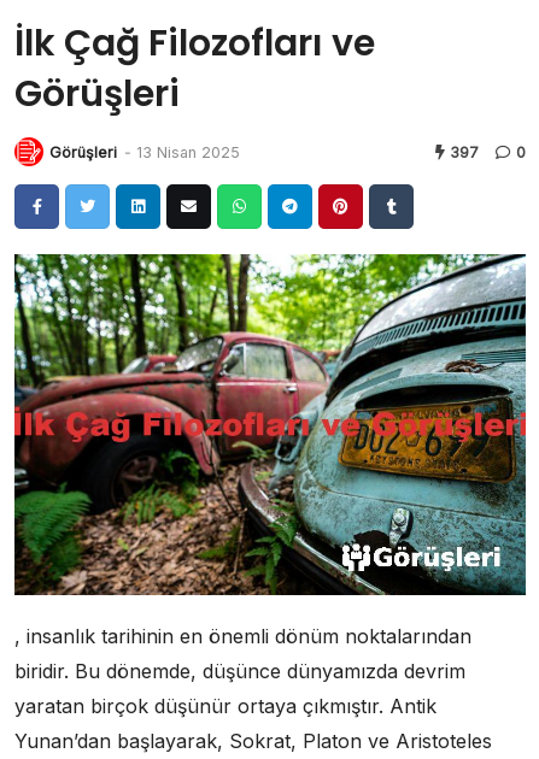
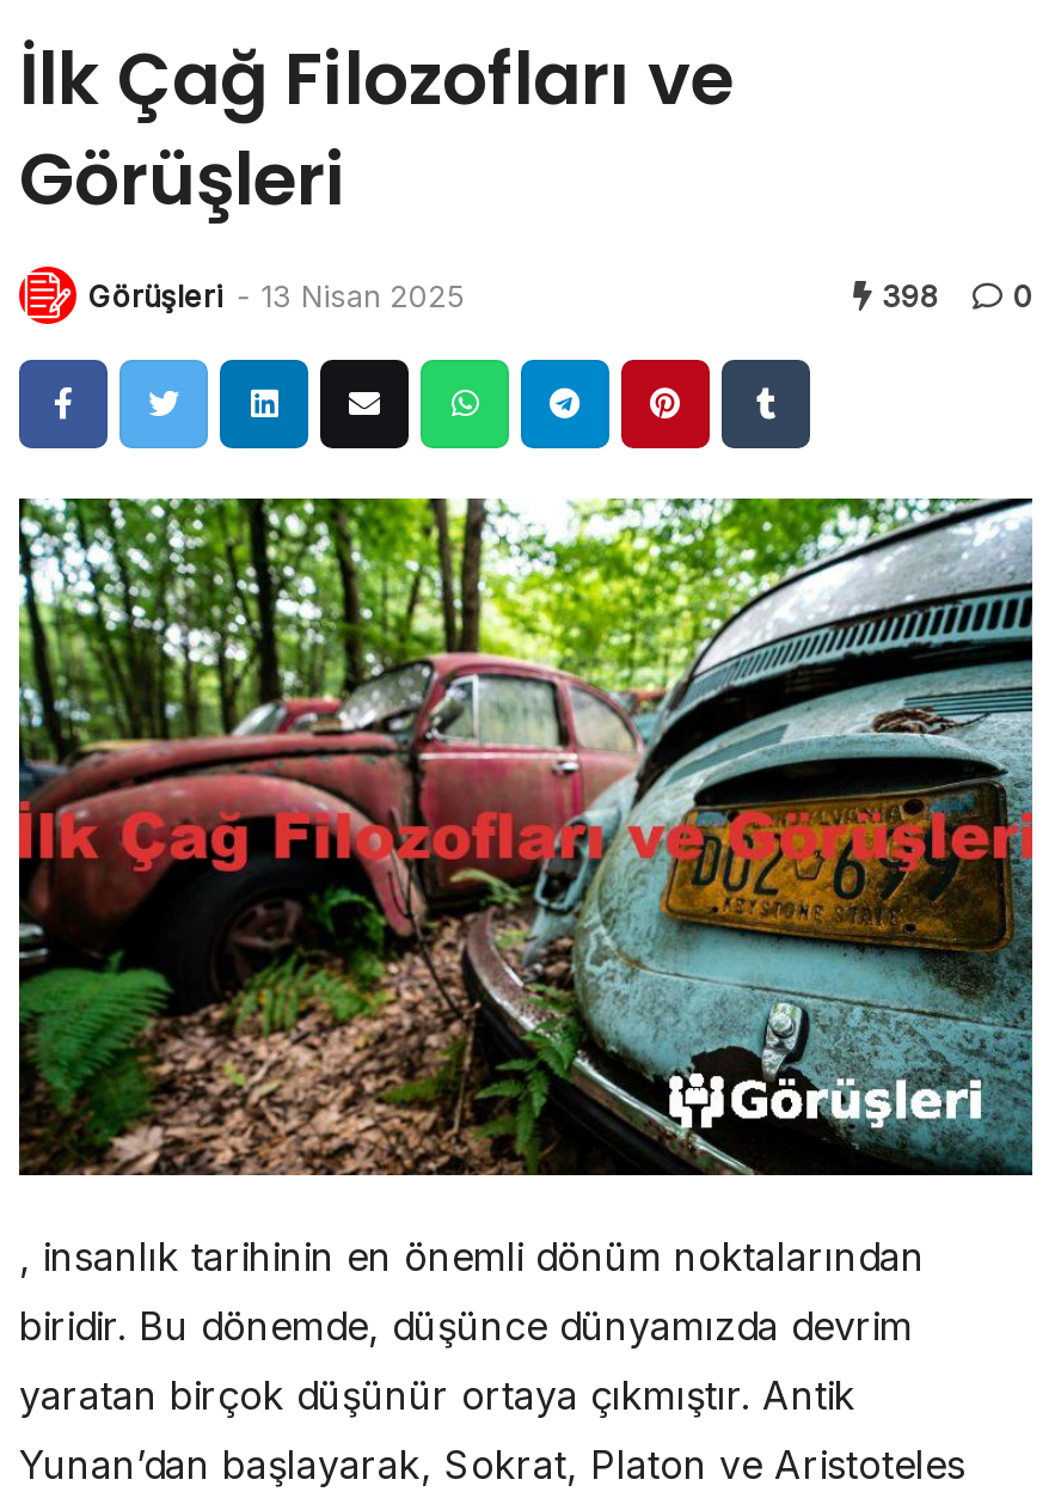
- 397 0
+ 398 0
